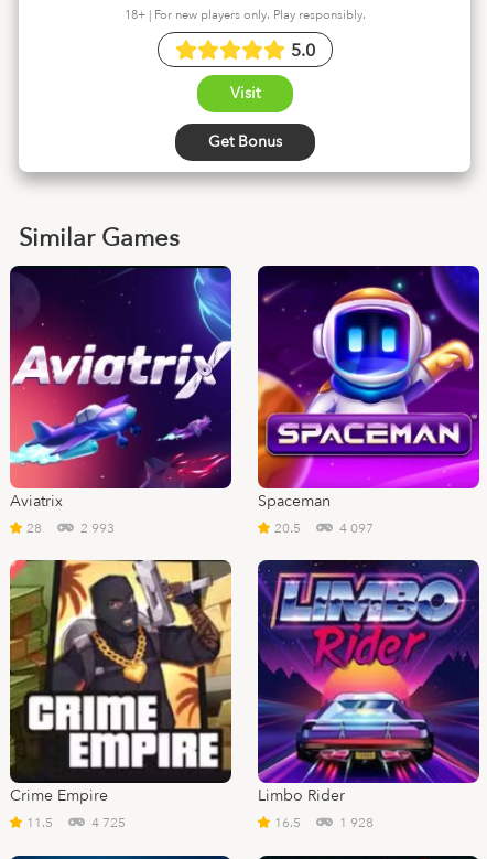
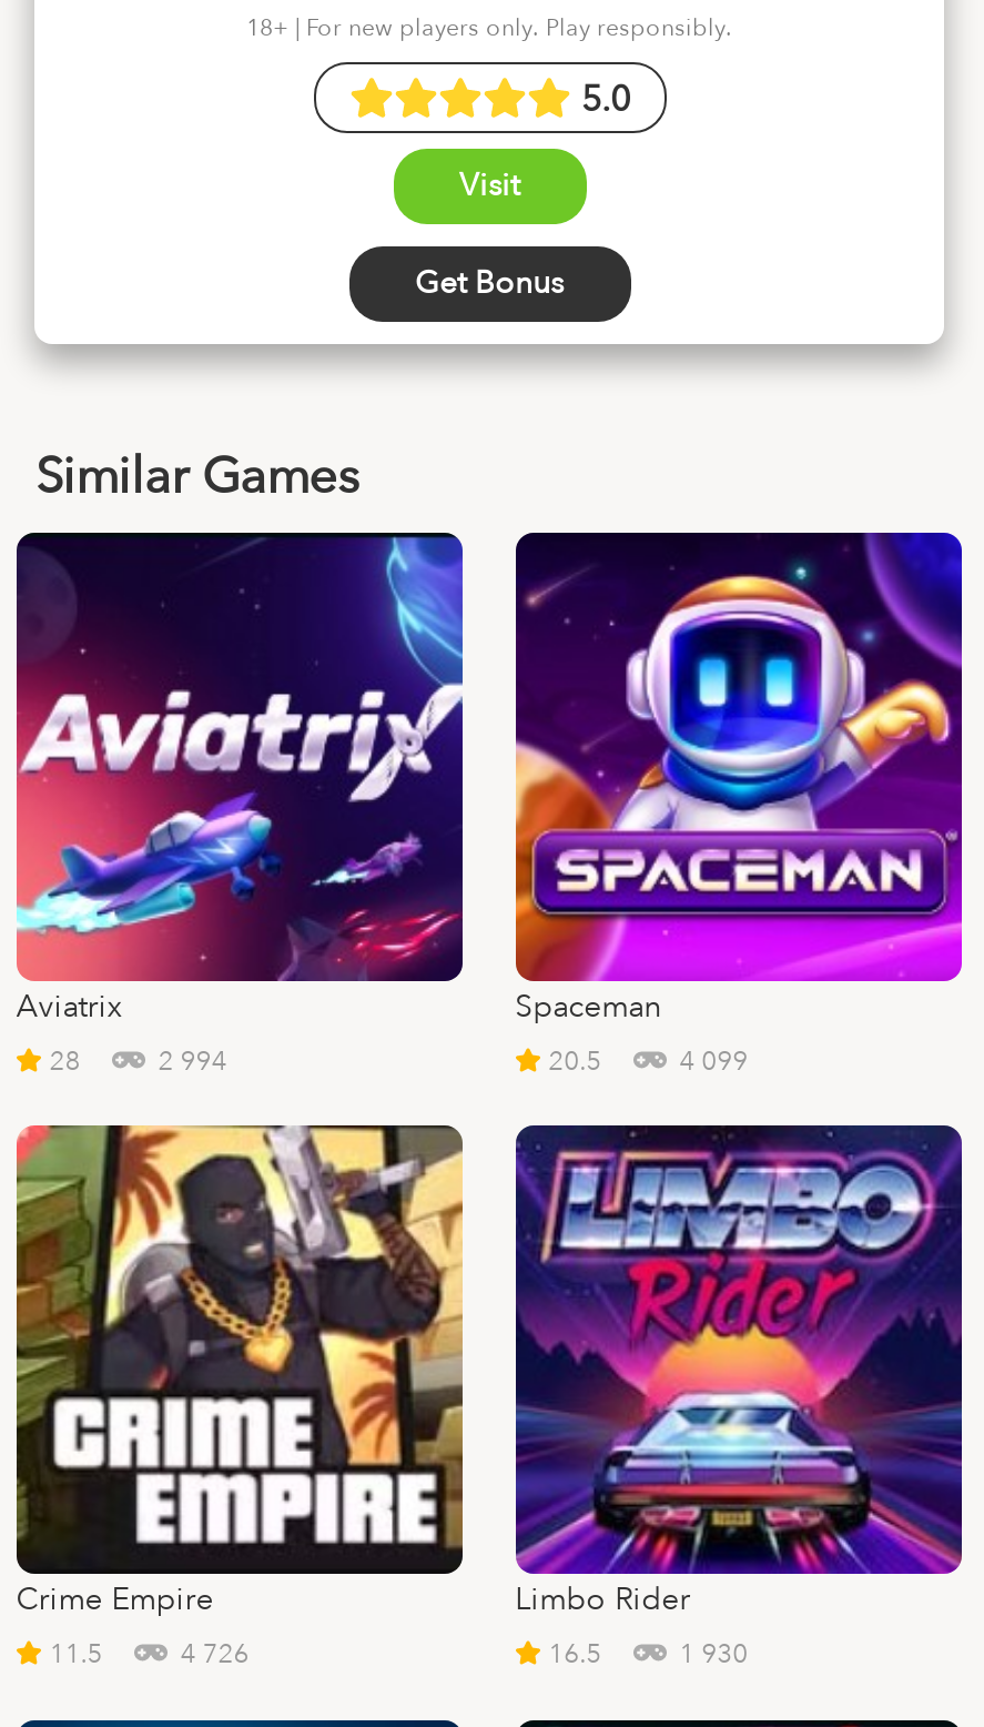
- 2 993
+ 2 994

- 4 097
+ 4 099

- 4 725
+ 4 726

- 1 928
+ 1 930
